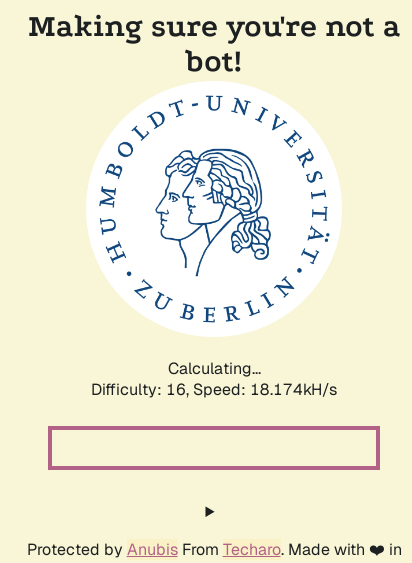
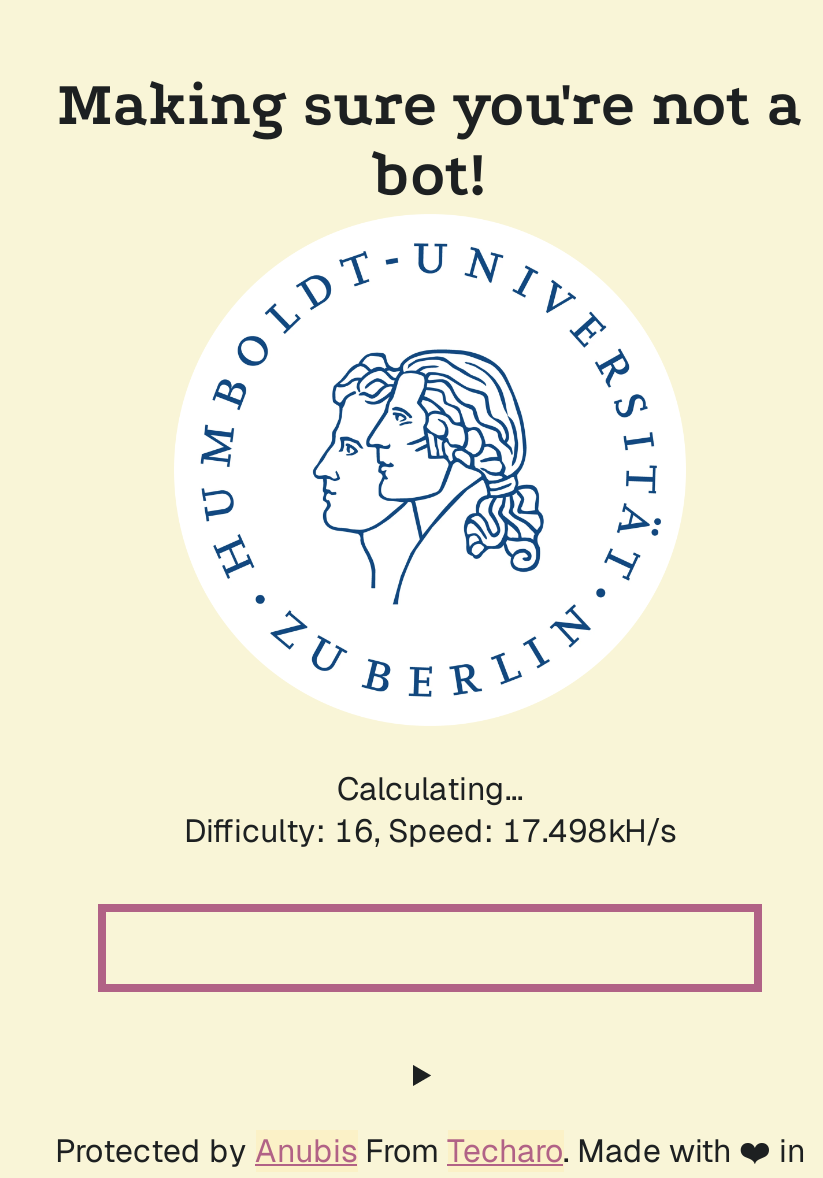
- Difficulty: 16, Speed: 18.174kH/s
+ Difficulty: 16, Speed: 17.498kH/s
